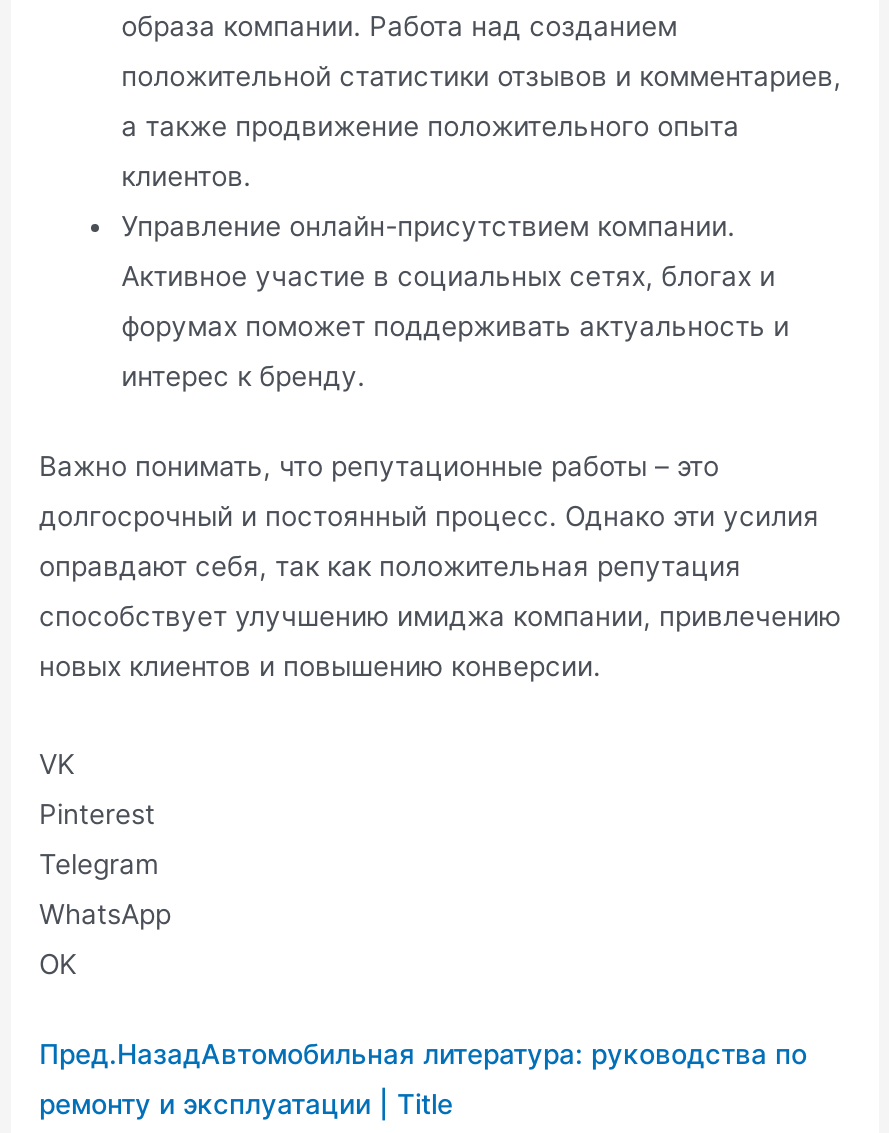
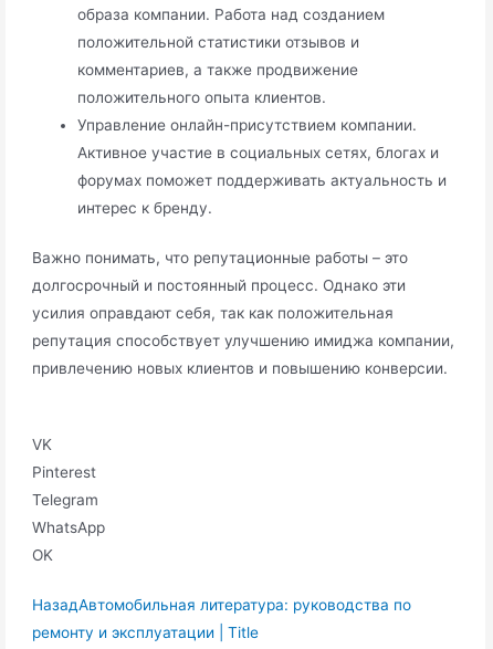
- Пред.НазадАвтомобильная литература: руководства по
+ НазадАвтомобильная литература: руководства по
